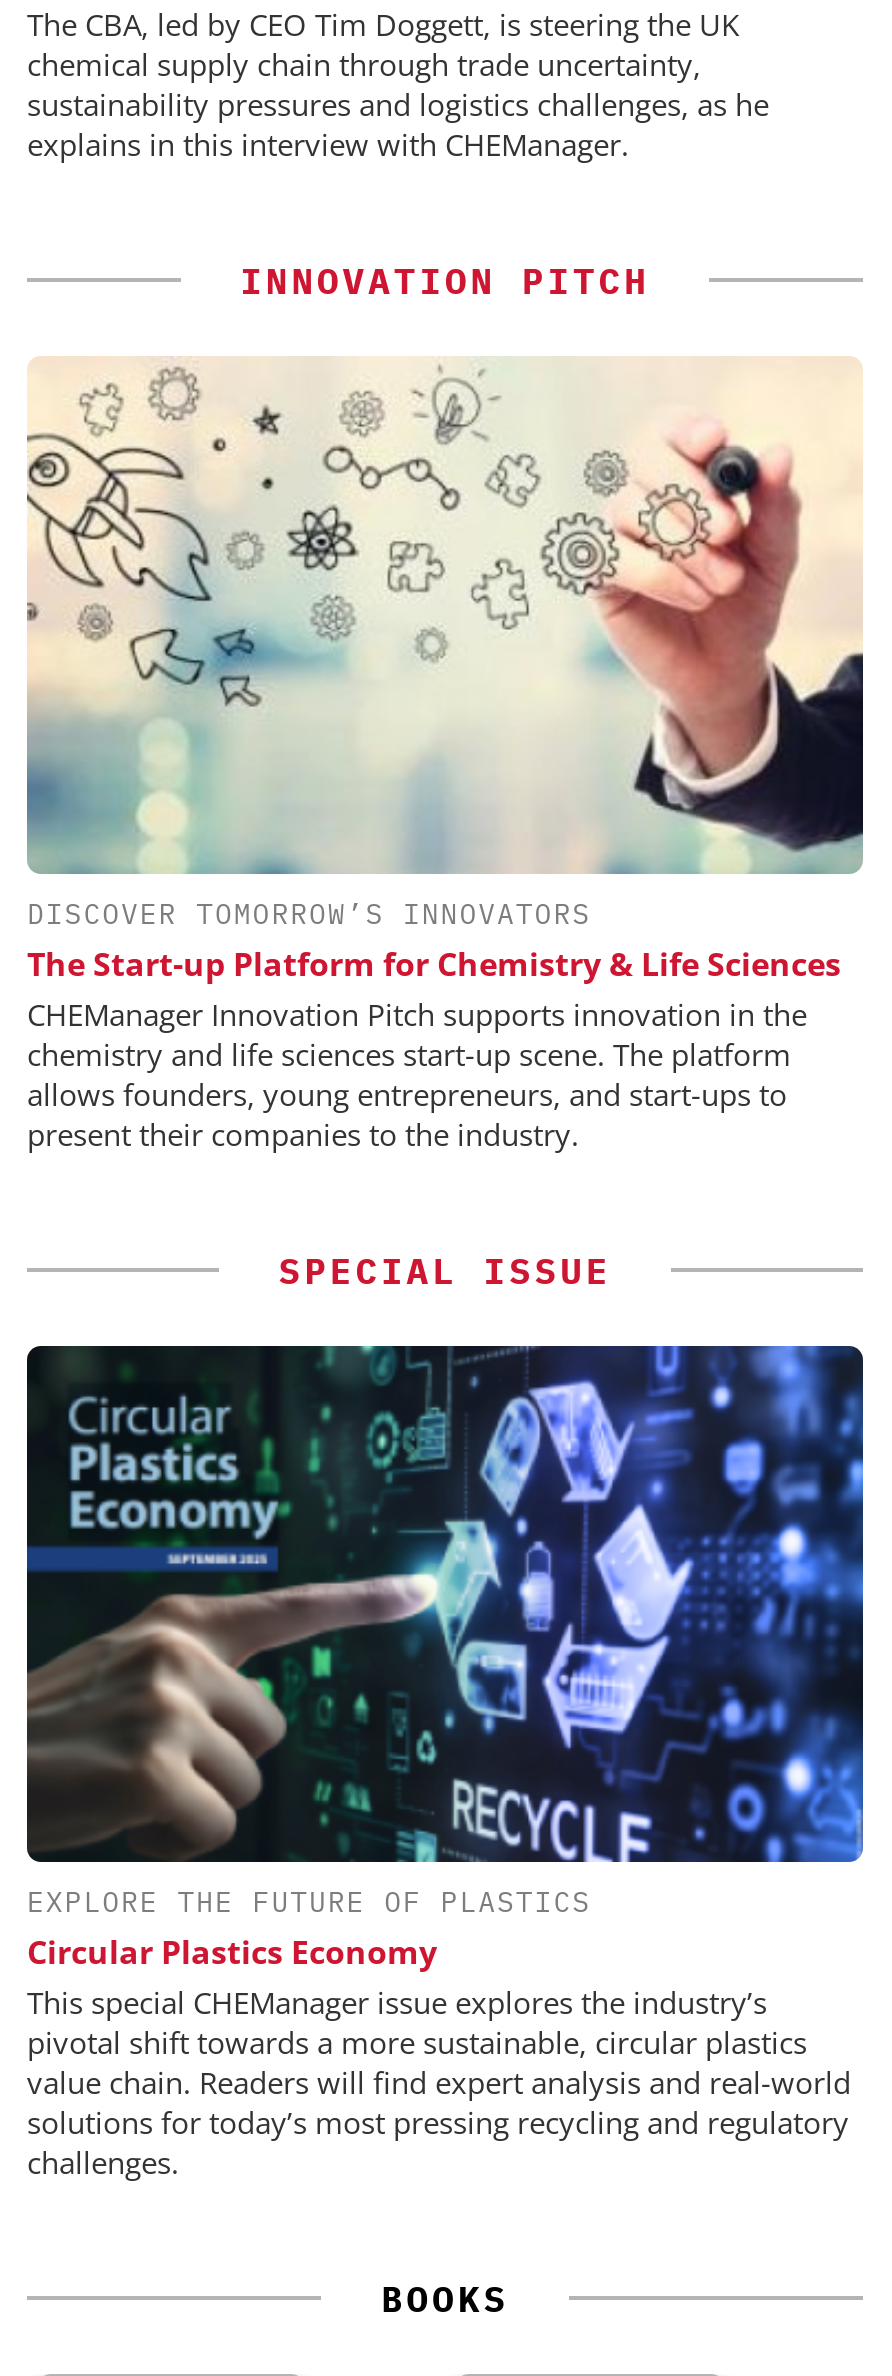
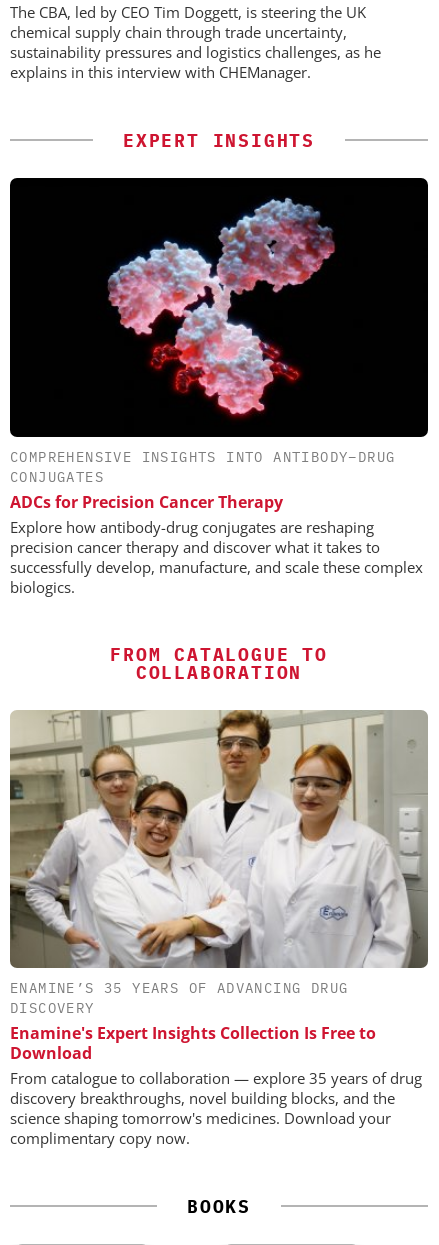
- INNOVATION PITCH
+ EXPERT INSIGHTS

- [image]
- DISCOVER TOMORROW’S INNOVATORS
- The Start-up Platform for Chemistry & Life Sciences
- CHEManager Innovation Pitch supports innovation in the
- chemistry and life sciences start-up scene. The platform
- allows founders, young entrepreneurs, and start-ups to
- present their companies to the industry.
+ [image]
+ COMPREHENSIVE INSIGHTS INTO ANTIBODY–DRUG
+ CONJUGATES
+ ADCs for Precision Cancer Therapy
+ Explore how antibody-drug conjugates are reshaping
+ precision cancer therapy and discover what it takes to
+ successfully develop, manufacture, and scale these complex
+ biologics.

- SPECIAL ISSUE
+ FROM CATALOGUE TO
+ COLLABORATION

- [image]
- EXPLORE THE FUTURE OF PLASTICS
- Circular Plastics Economy
- This special CHEManager issue explores the industry’s
- pivotal shift towards a more sustainable, circular plastics
- value chain. Readers will find expert analysis and real-world
- solutions for today’s most pressing recycling and regulatory
- challenges.
+ [image]
+ ENAMINE’S 35 YEARS OF ADVANCING DRUG
+ DISCOVERY
+ Enamine's Expert Insights Collection Is Free to
+ Download
+ From catalogue to collaboration — explore 35 years of drug
+ discovery breakthroughs, novel building blocks, and the
+ science shaping tomorrow's medicines. Download your
+ complimentary copy now.
